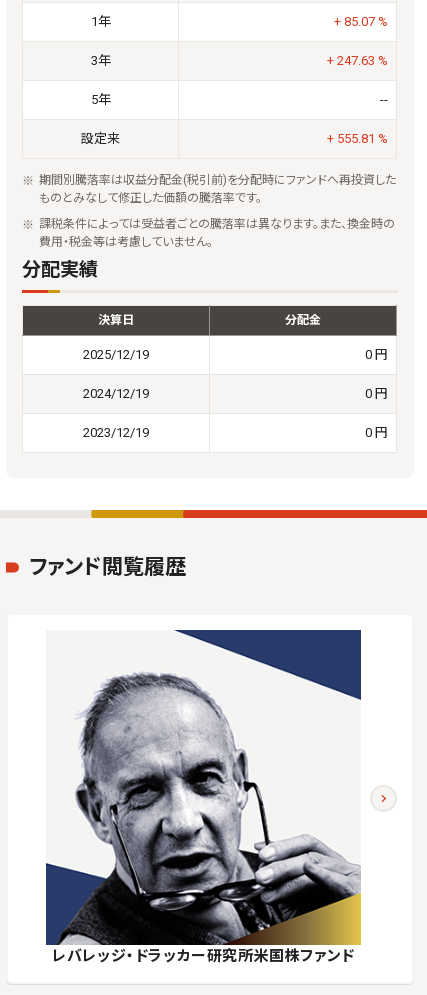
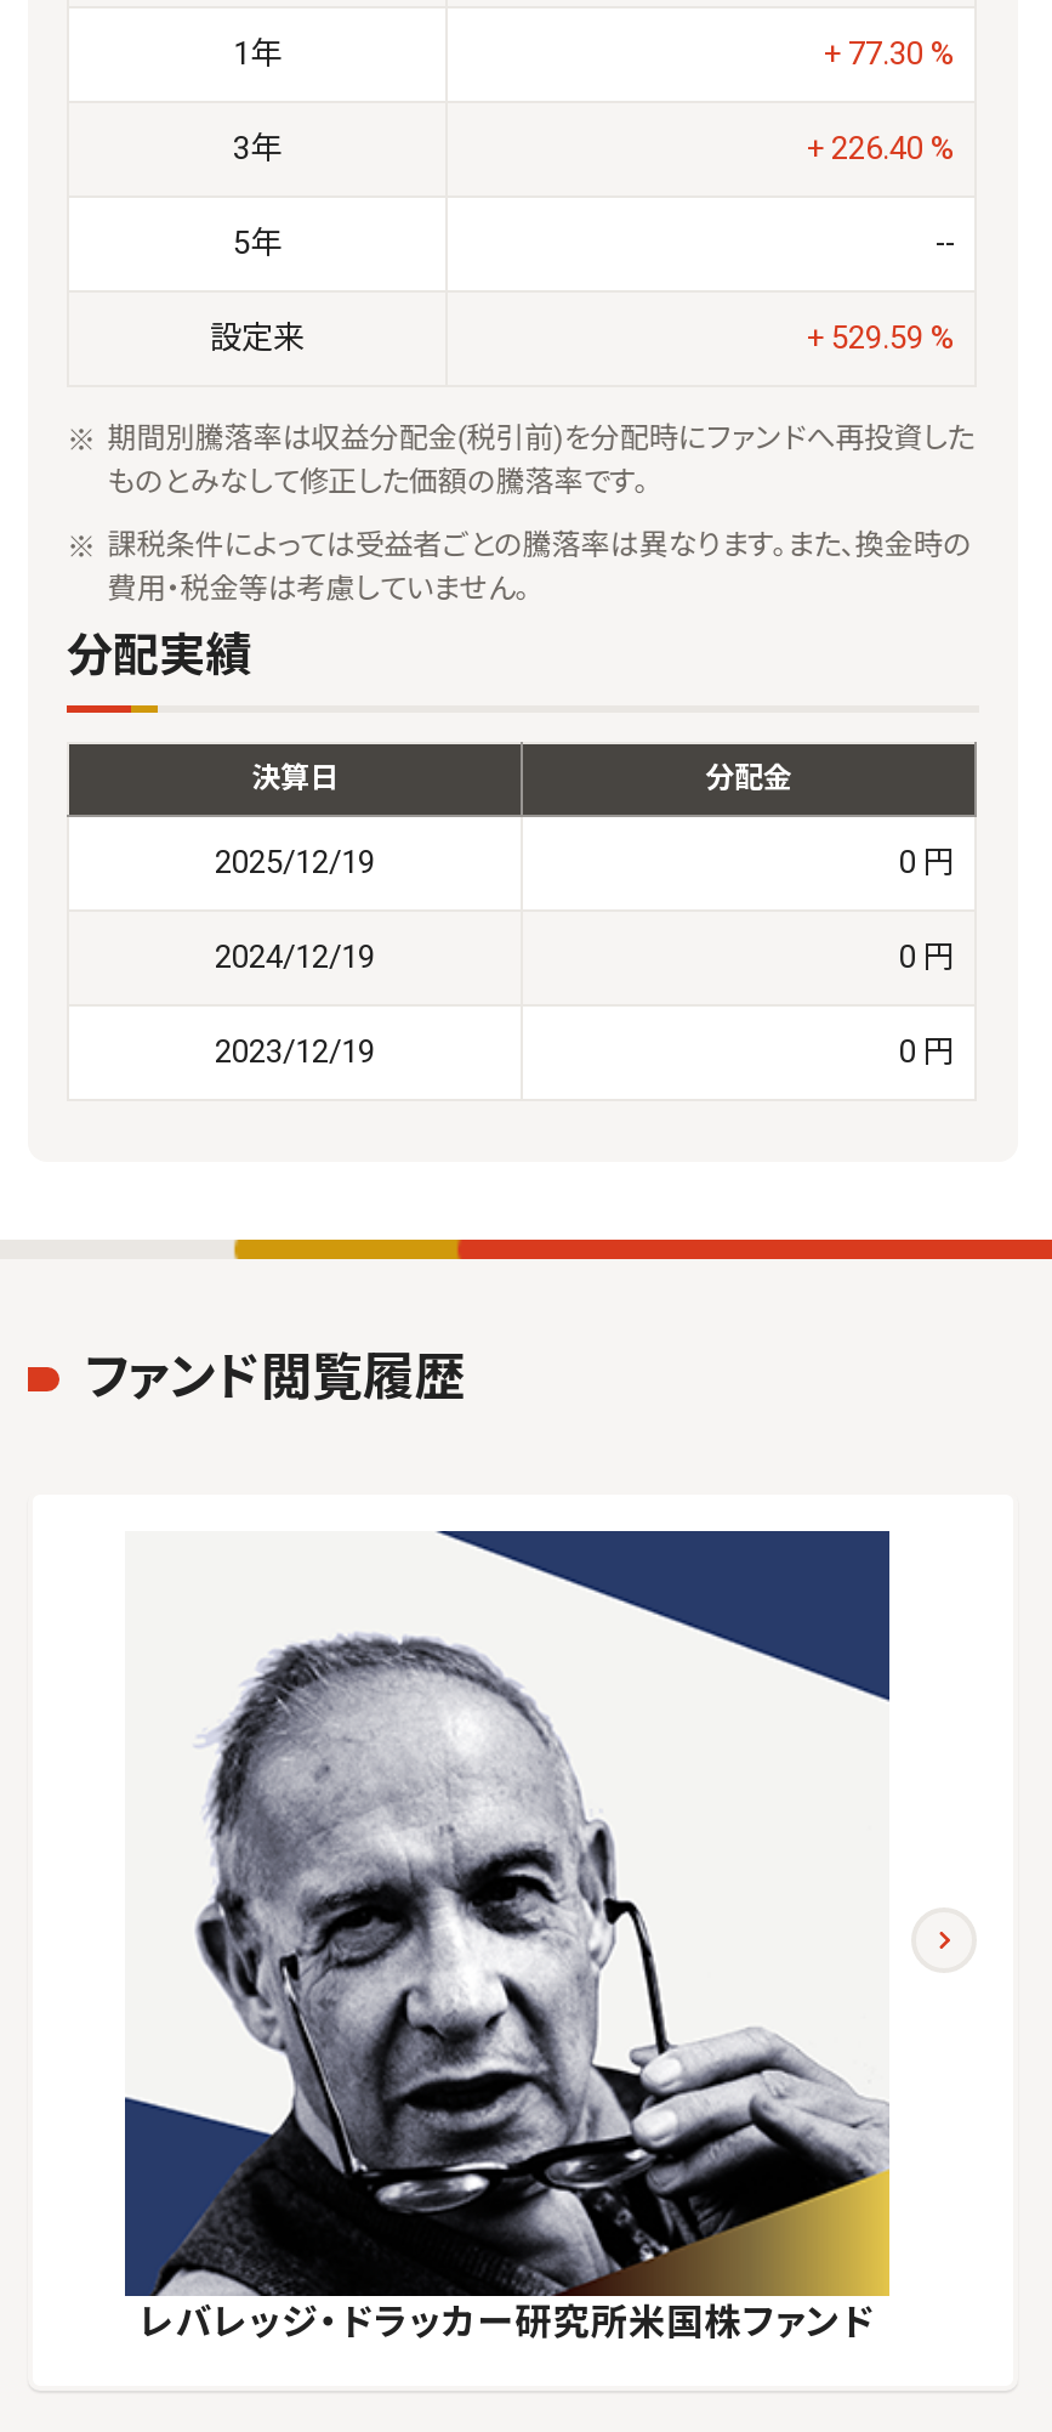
- + 85.07 %
+ + 77.30 %

- + 247.63 %
+ + 226.40 %

- + 555.81 %
+ + 529.59 %
